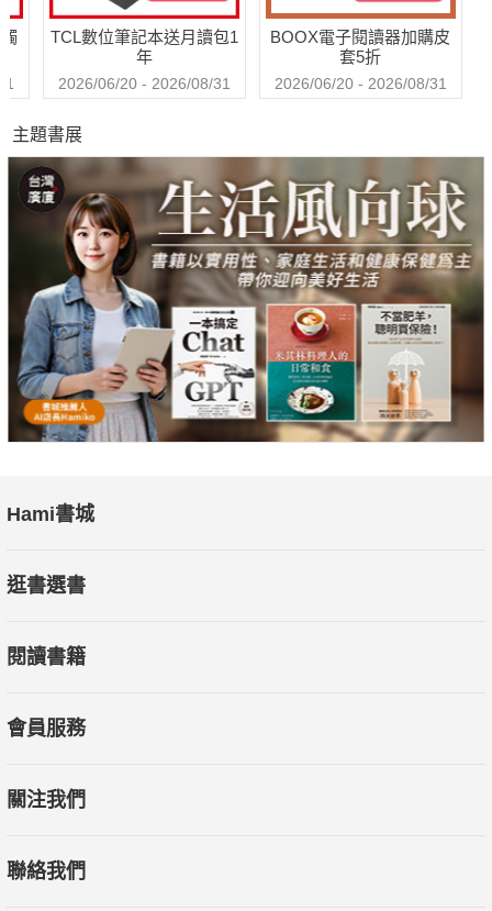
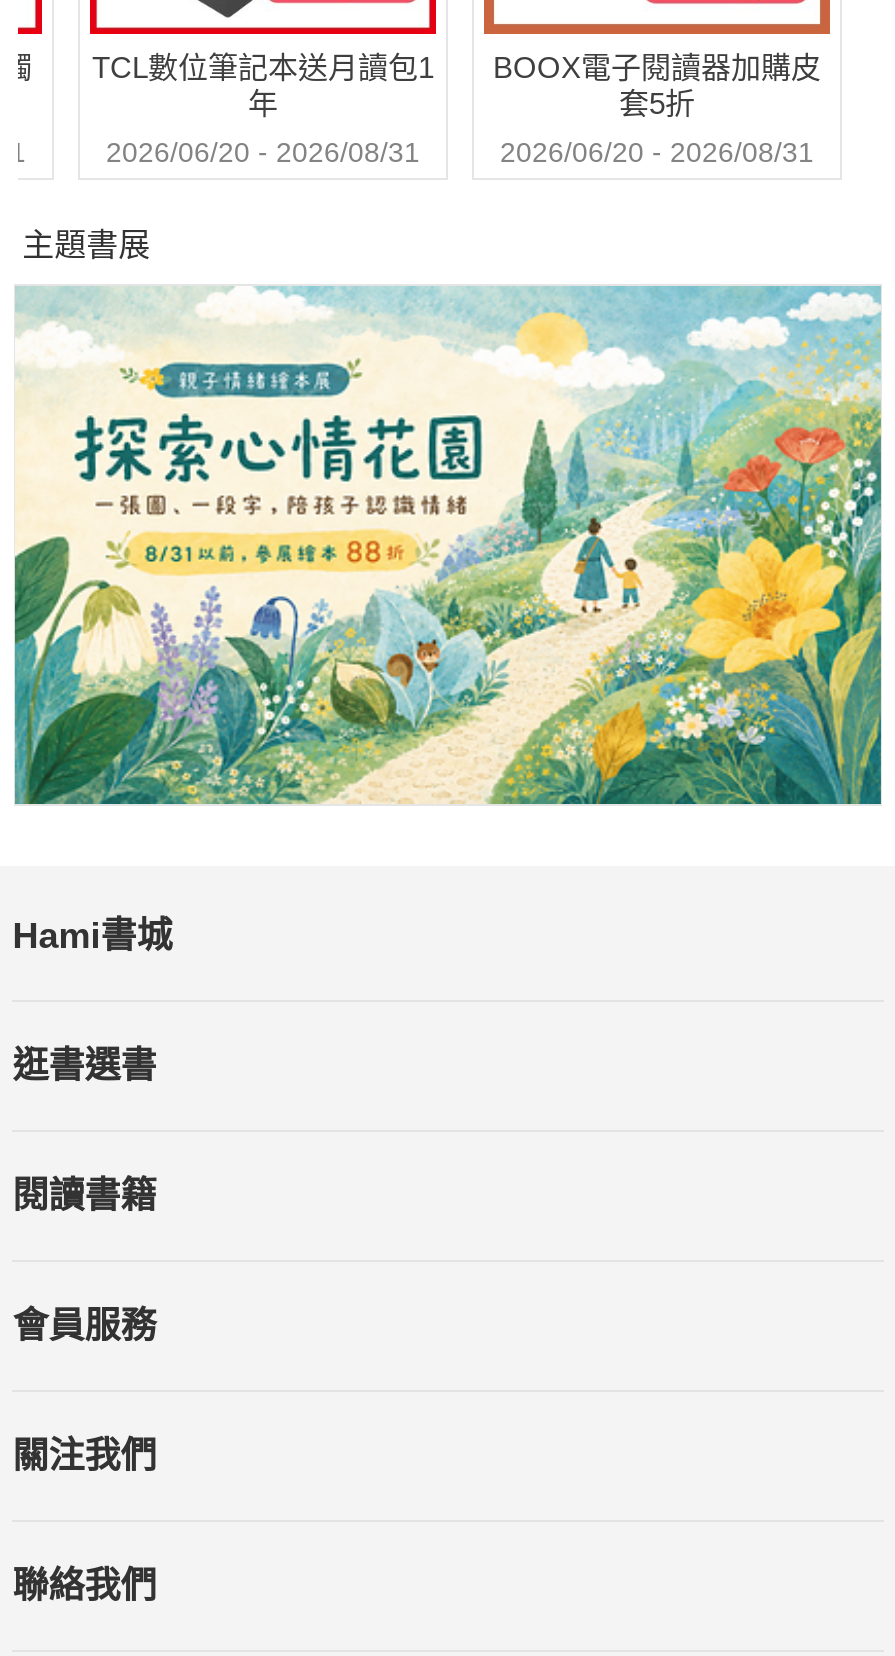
- [image]
+ [image]
